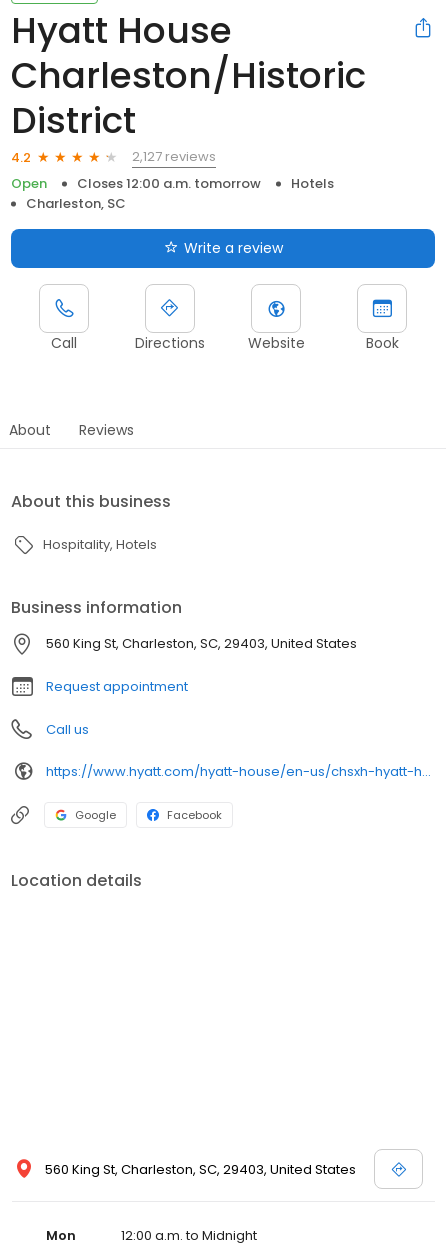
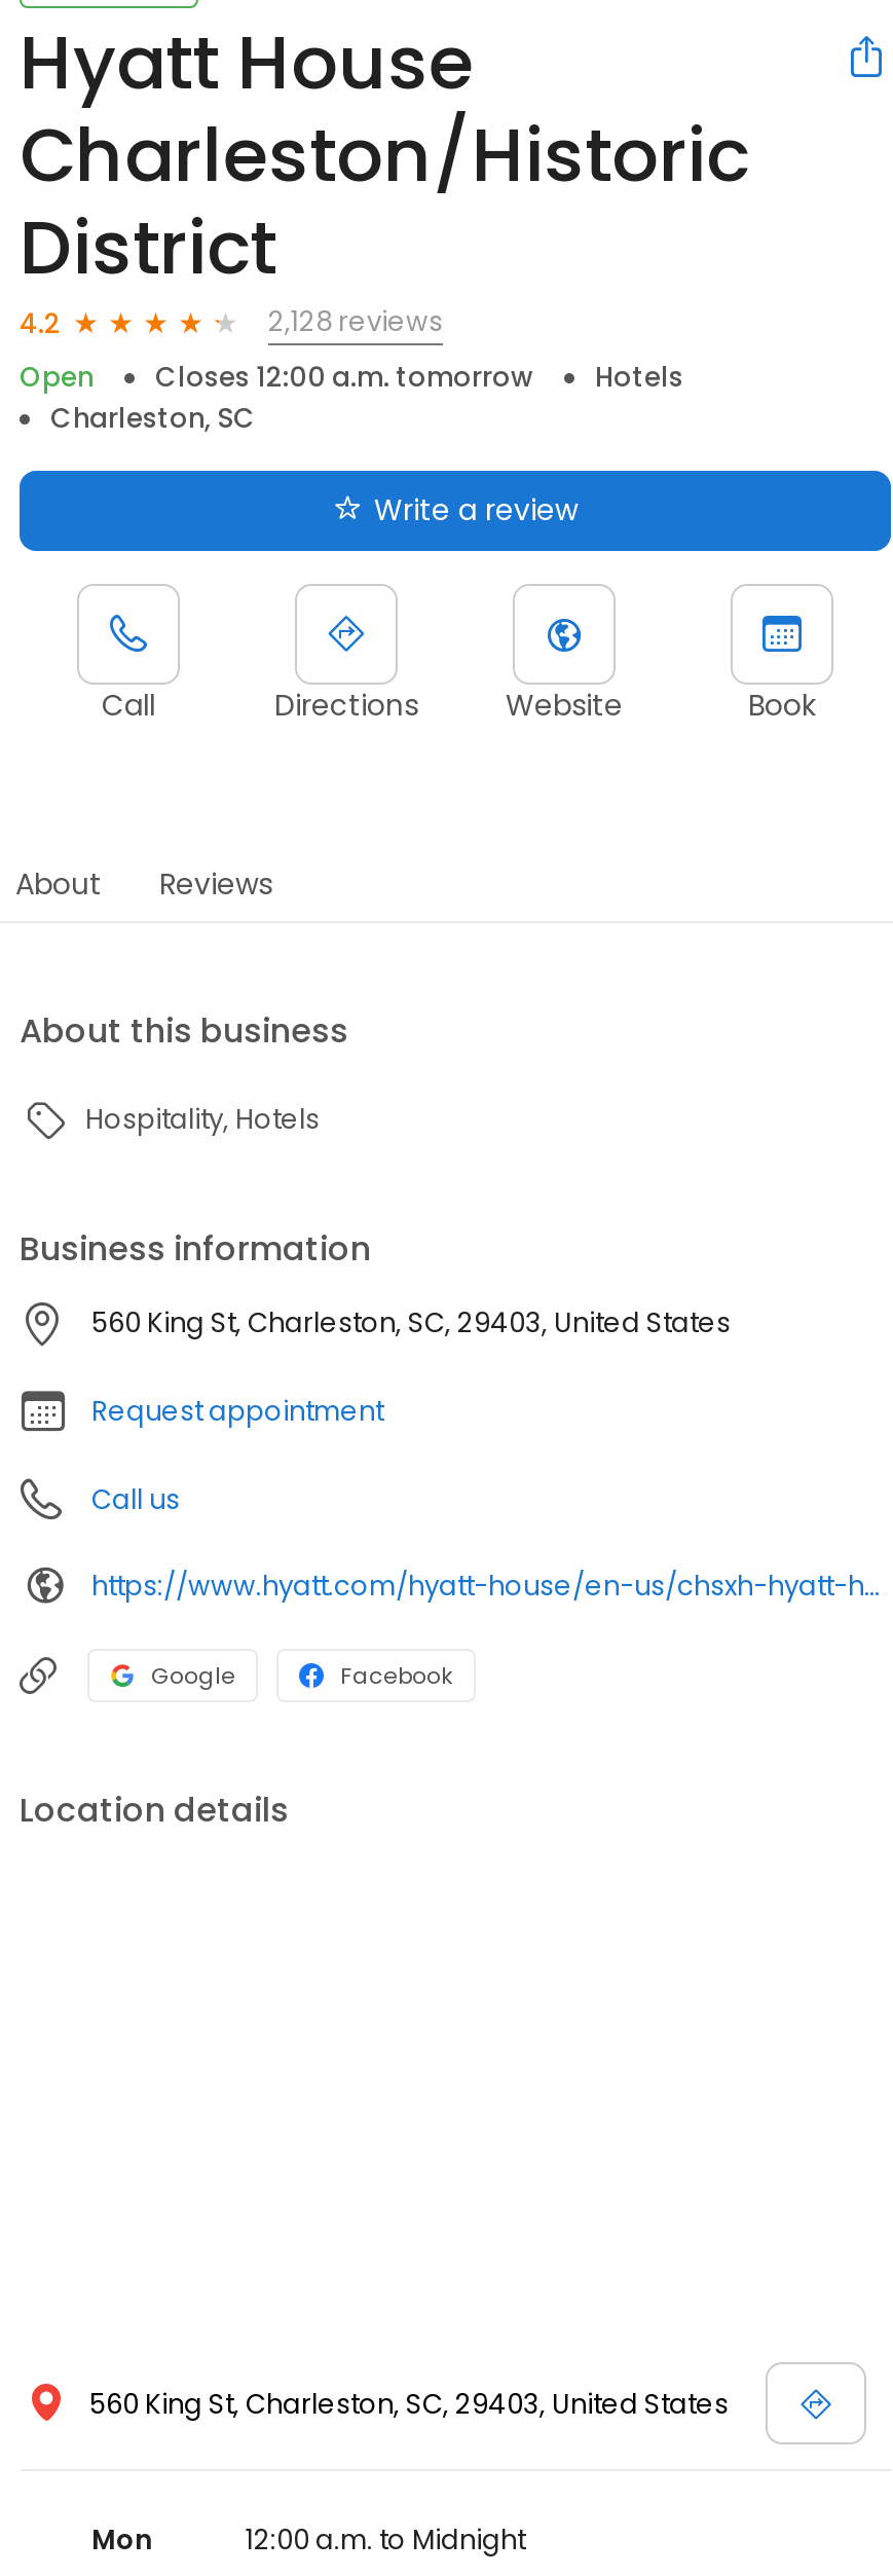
- 2,127 reviews
+ 2,128 reviews
